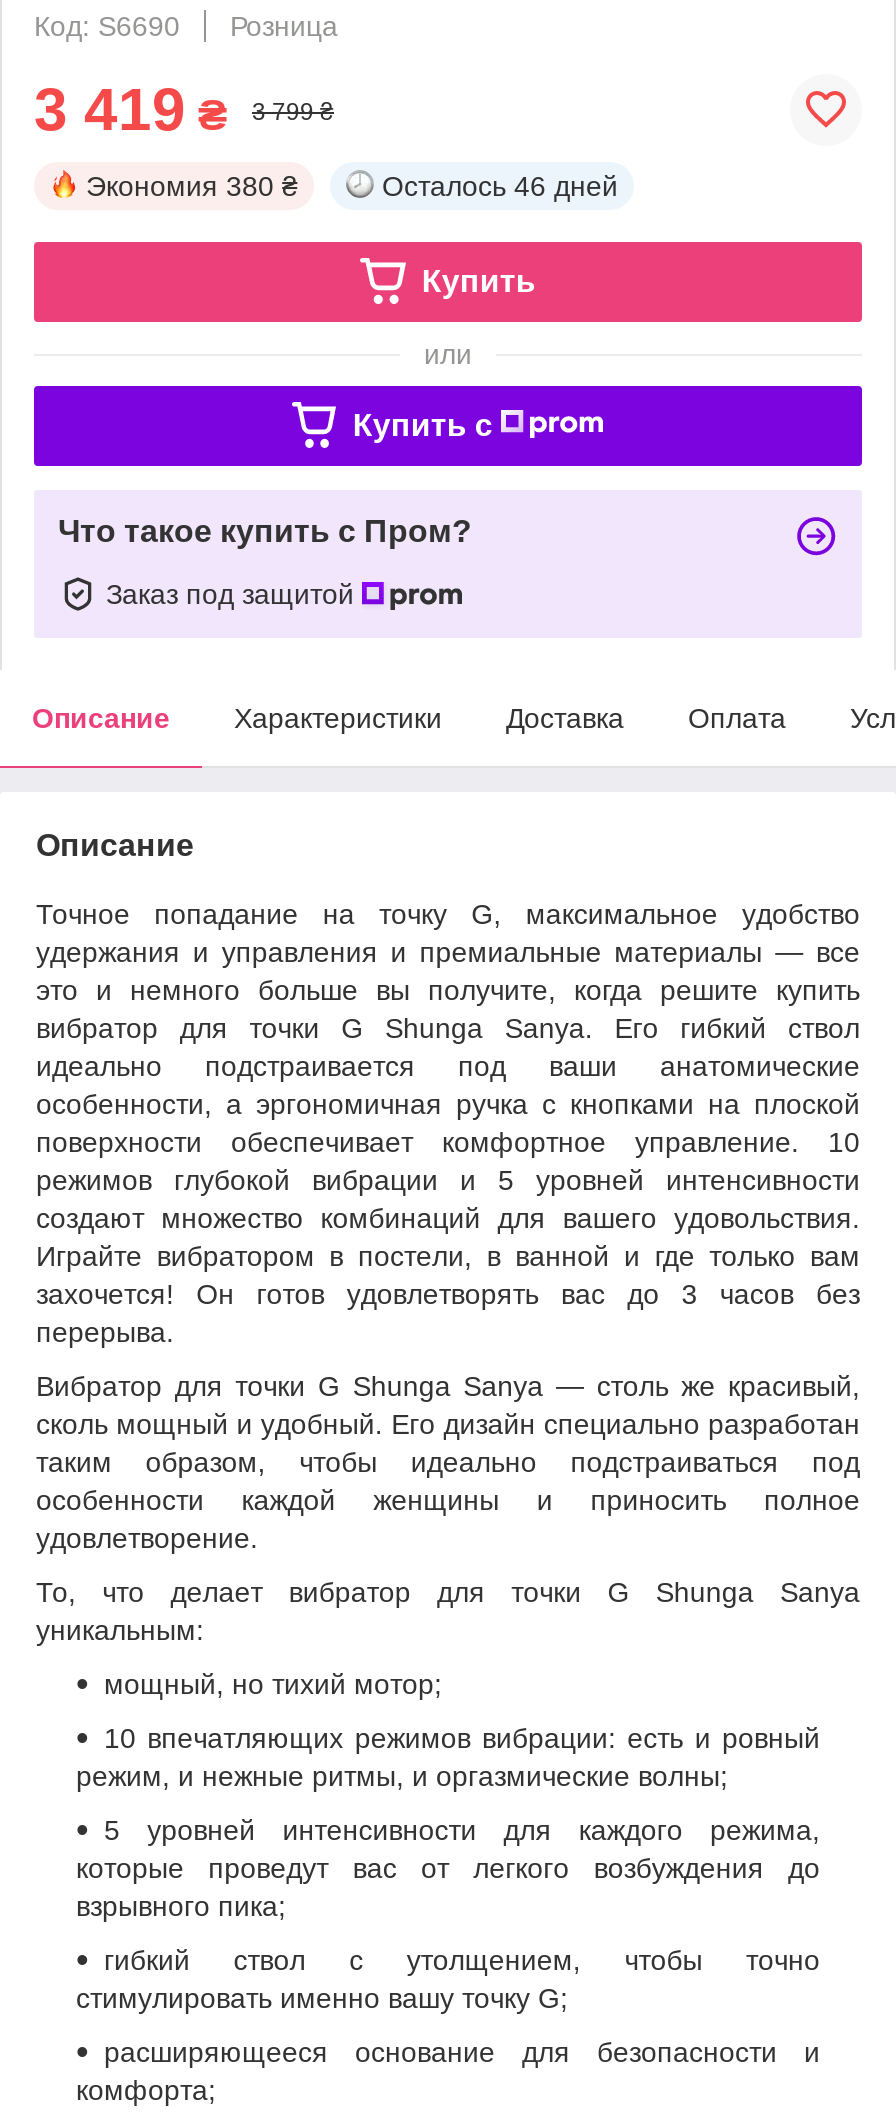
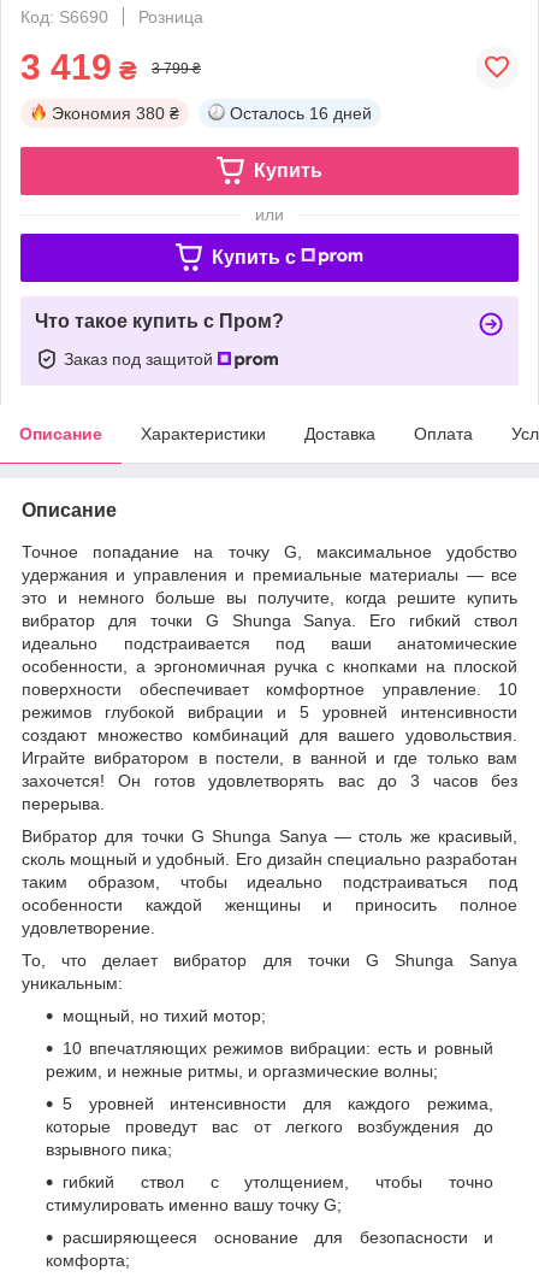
- Осталось 46 дней
+ Осталось 16 дней
